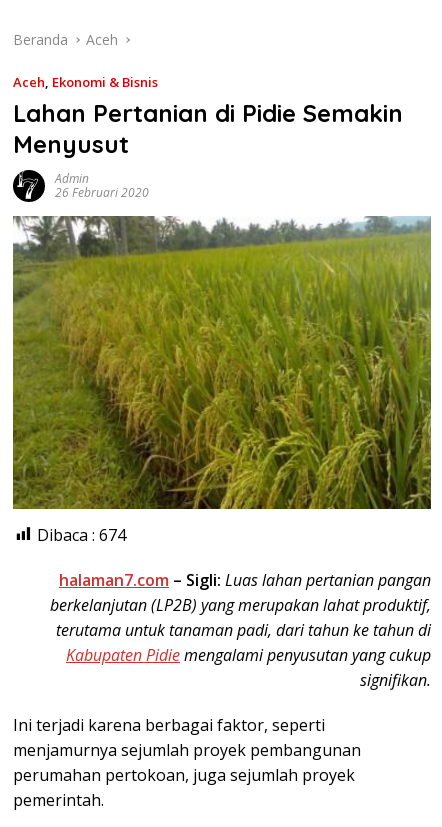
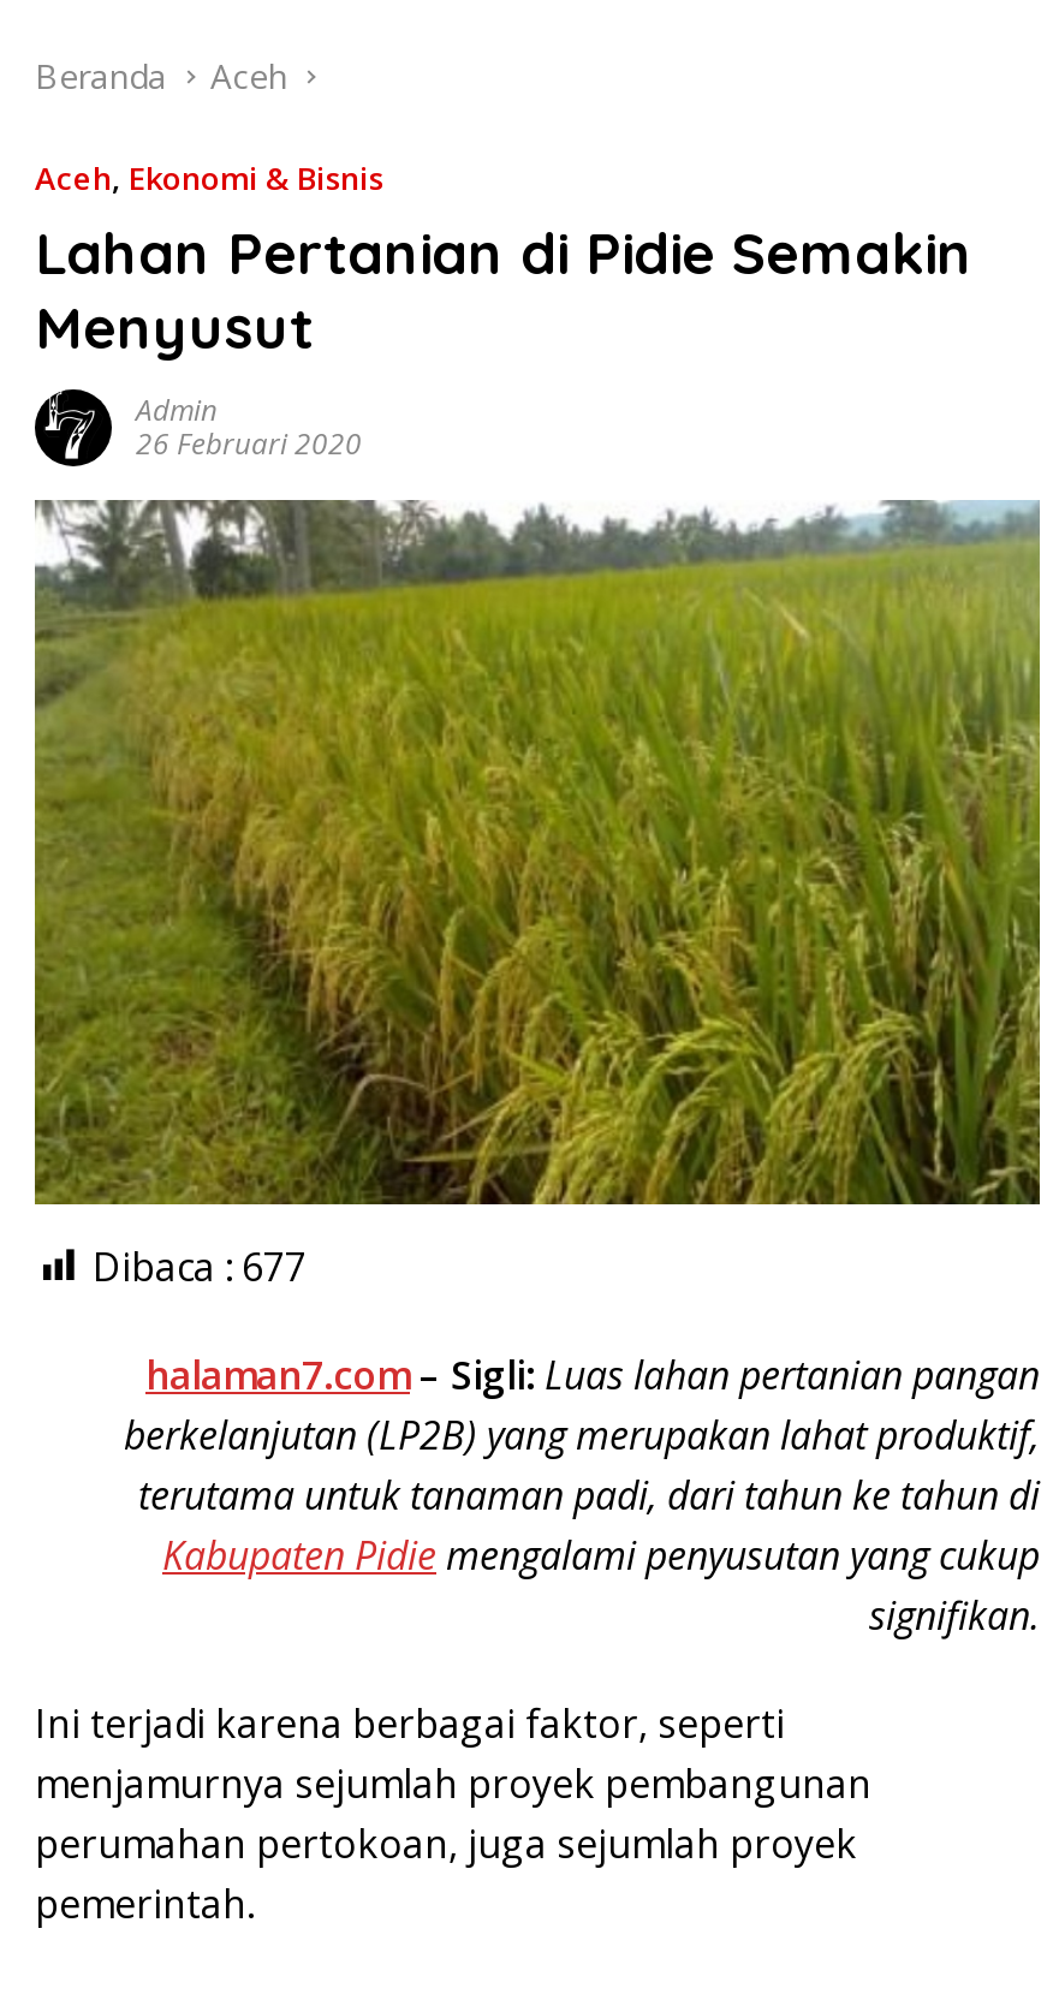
- Dibaca : 674
+ Dibaca : 677
